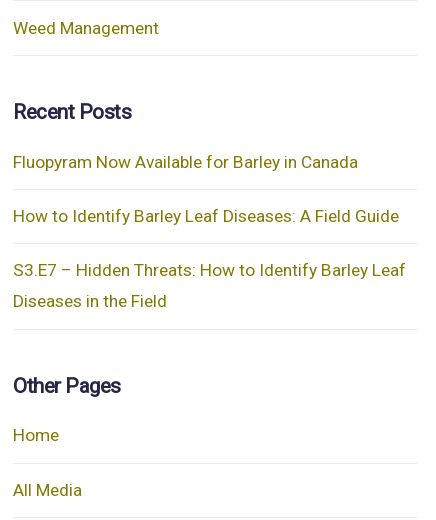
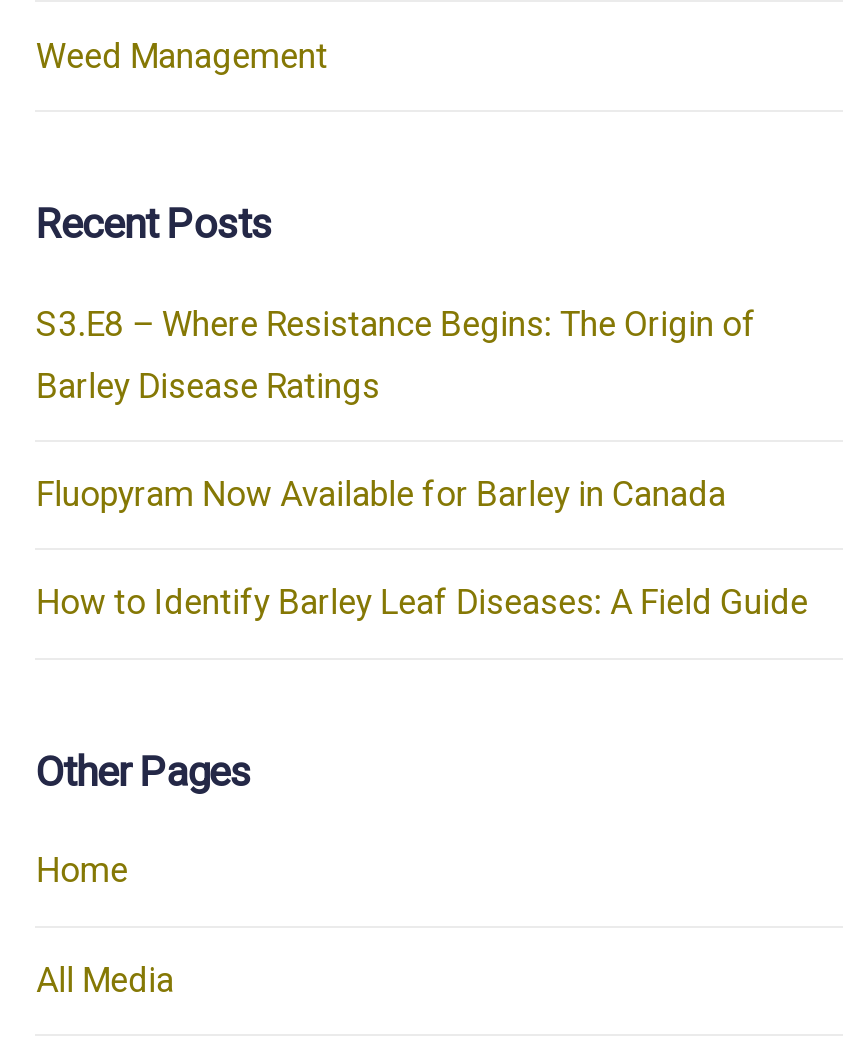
+ S3.E8 – Where Resistance Begins: The Origin of
+ Barley Disease Ratings

moved down: Fluopyram Now Available for Barley in Canada | How to Identify Barley Leaf Diseases: A Field Guide

- S3.E7 – Hidden Threats: How to Identify Barley Leaf
- Diseases in the Field
